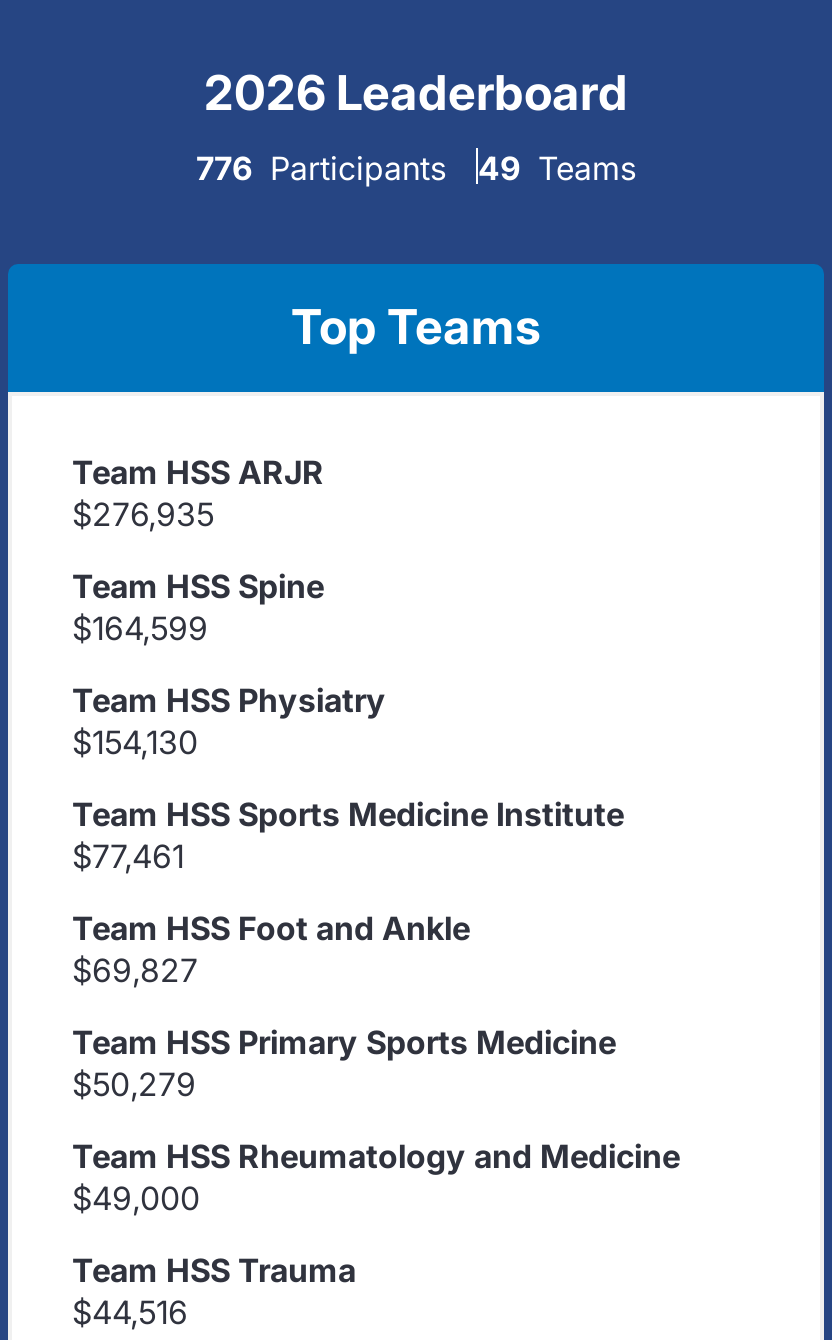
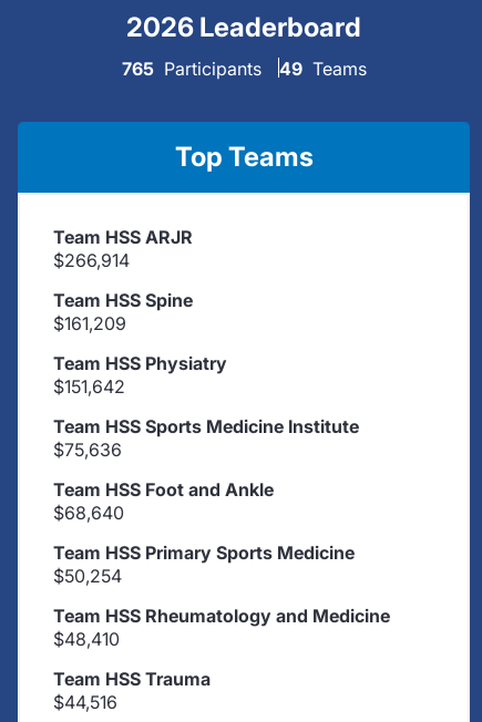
- 776 Participants
+ 765 Participants

- $276,935
+ $266,914

- $164,599
+ $161,209

- $154,130
+ $151,642

- $77,461
+ $75,636

- $69,827
+ $68,640

- $50,279
+ $50,254

- $49,000
+ $48,410
